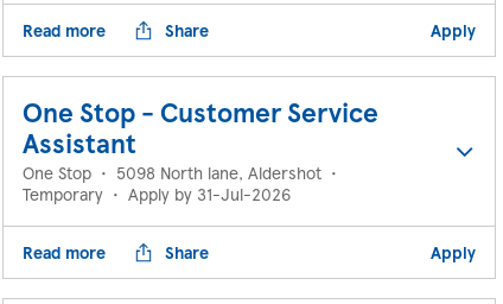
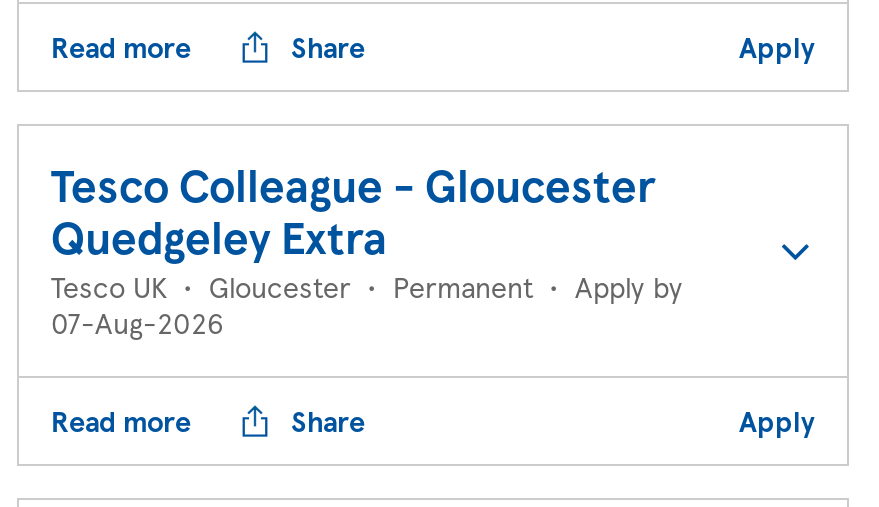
- One Stop - Customer Service
- Assistant
- One Stop • 5098 North lane, Aldershot •
- Temporary • Apply by 31-Jul-2026
+ Tesco Colleague - Gloucester
+ Quedgeley Extra
+ Tesco UK • Gloucester • Permanent • Apply by
+ 07-Aug-2026
